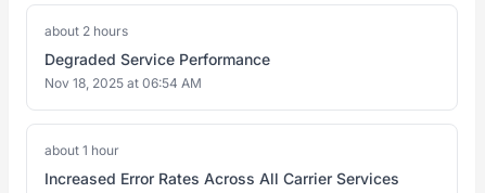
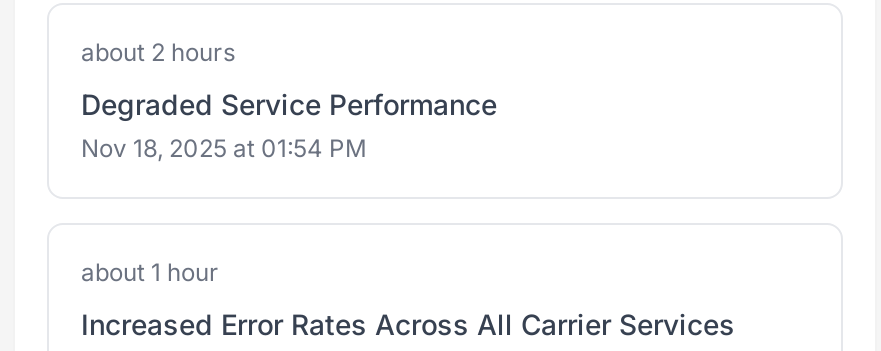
- Nov 18, 2025 at 06:54 AM
+ Nov 18, 2025 at 01:54 PM
